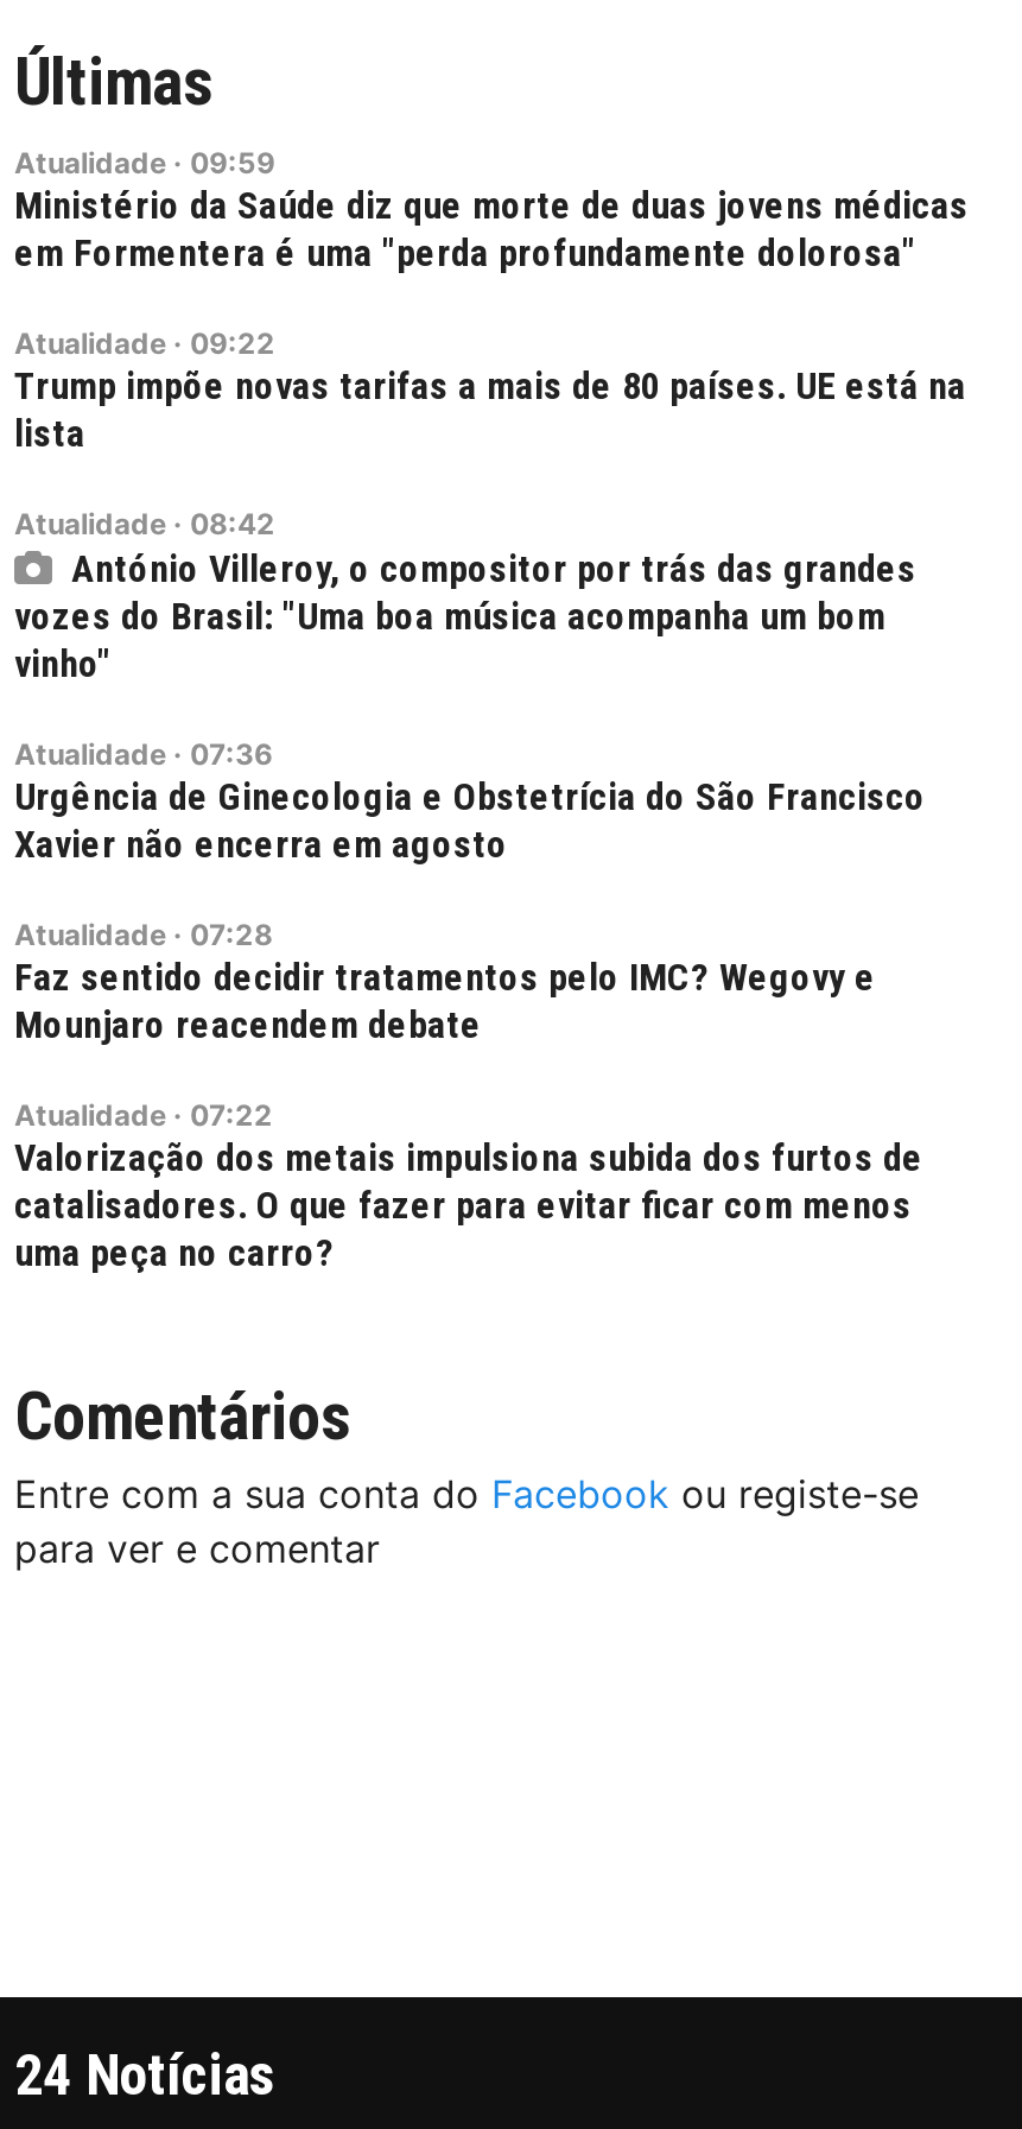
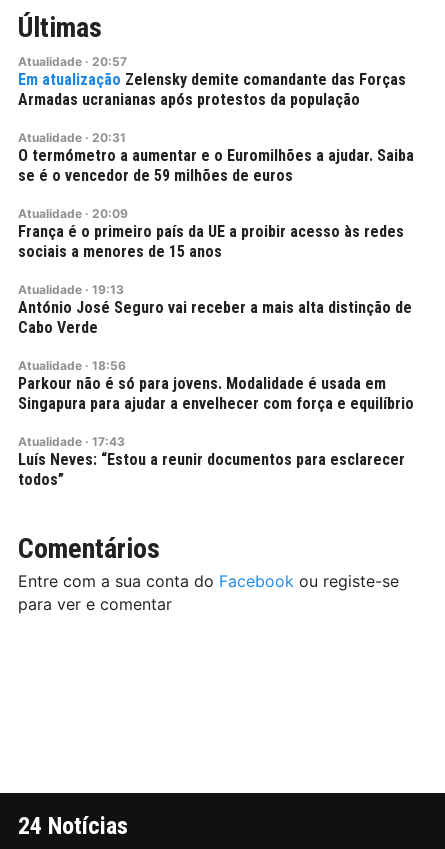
- Atualidade · 09:59
- Ministério da Saúde diz que morte de duas jovens médicas
- em Formentera é uma "perda profundamente dolorosa"
+ Atualidade · 20:57
+ Zelensky demite comandante das Forças
+ Armadas ucranianas após protestos da população

- Atualidade · 09:22
- Trump impõe novas tarifas a mais de 80 países. UE está na
- lista
+ Atualidade · 20:31
+ O termómetro a aumentar e o Euromilhões a ajudar. Saiba
+ se é o vencedor de 59 milhões de euros

- Atualidade · 08:42
- António Villeroy, o compositor por trás das grandes
- vozes do Brasil: "Uma boa música acompanha um bom
- vinho"
+ Atualidade · 20:09
+ França é o primeiro país da UE a proibir acesso às redes
+ sociais a menores de 15 anos

- Atualidade · 07:36
- Urgência de Ginecologia e Obstetrícia do São Francisco
- Xavier não encerra em agosto
+ Atualidade · 19:13
+ António José Seguro vai receber a mais alta distinção de
+ Cabo Verde

- Atualidade · 07:28
- Faz sentido decidir tratamentos pelo IMC? Wegovy e
- Mounjaro reacendem debate
+ Atualidade · 18:56
+ Parkour não é só para jovens. Modalidade é usada em
+ Singapura para ajudar a envelhecer com força e equilíbrio

- Atualidade · 07:22
- Valorização dos metais impulsiona subida dos furtos de
- catalisadores. O que fazer para evitar ficar com menos
- uma peça no carro?
+ Atualidade · 17:43
+ Luís Neves: “Estou a reunir documentos para esclarecer
+ todos”
